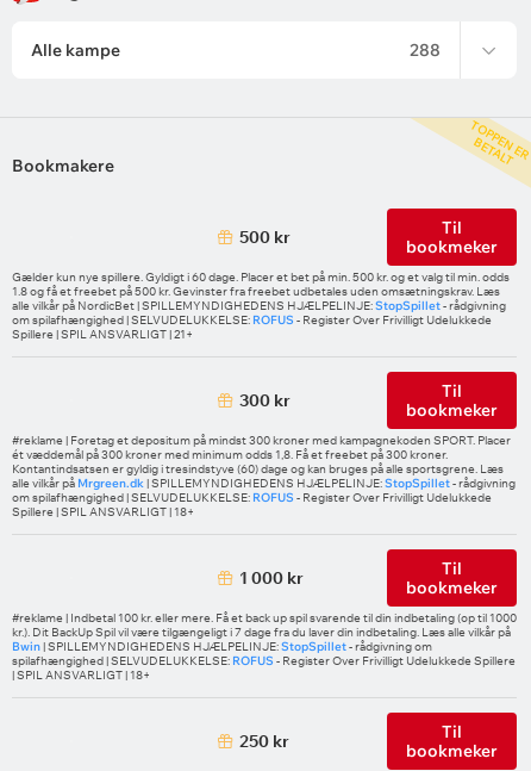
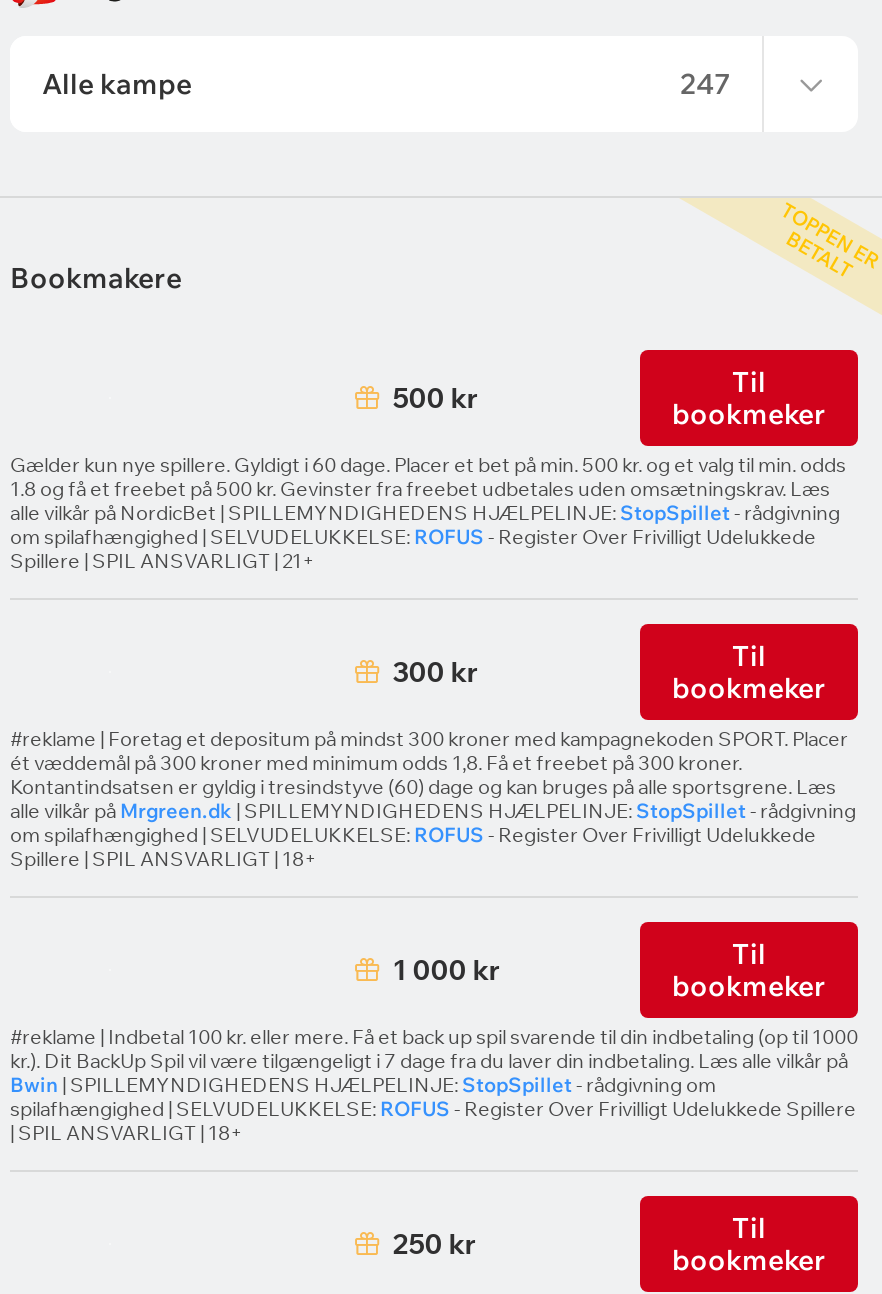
- 288
+ 247
